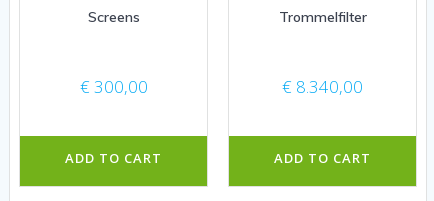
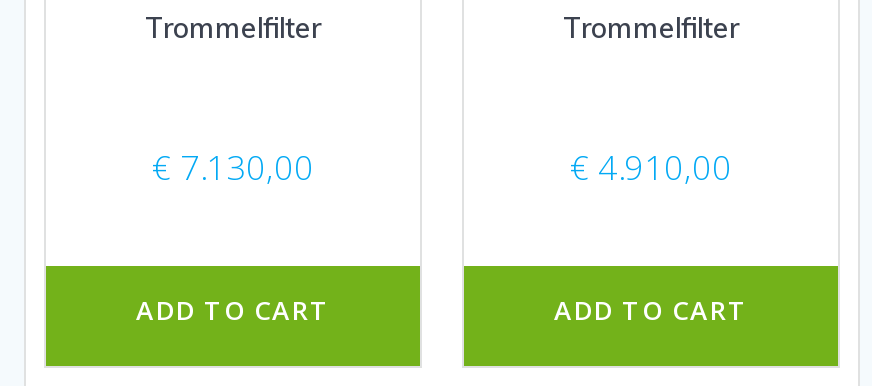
- Screens
+ Trommelfilter

- €300,00
+ €7.130,00

- €8.340,00
+ €4.910,00
